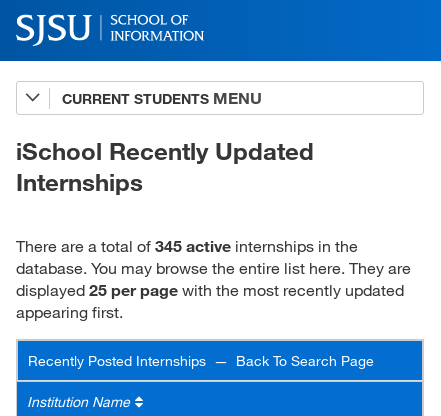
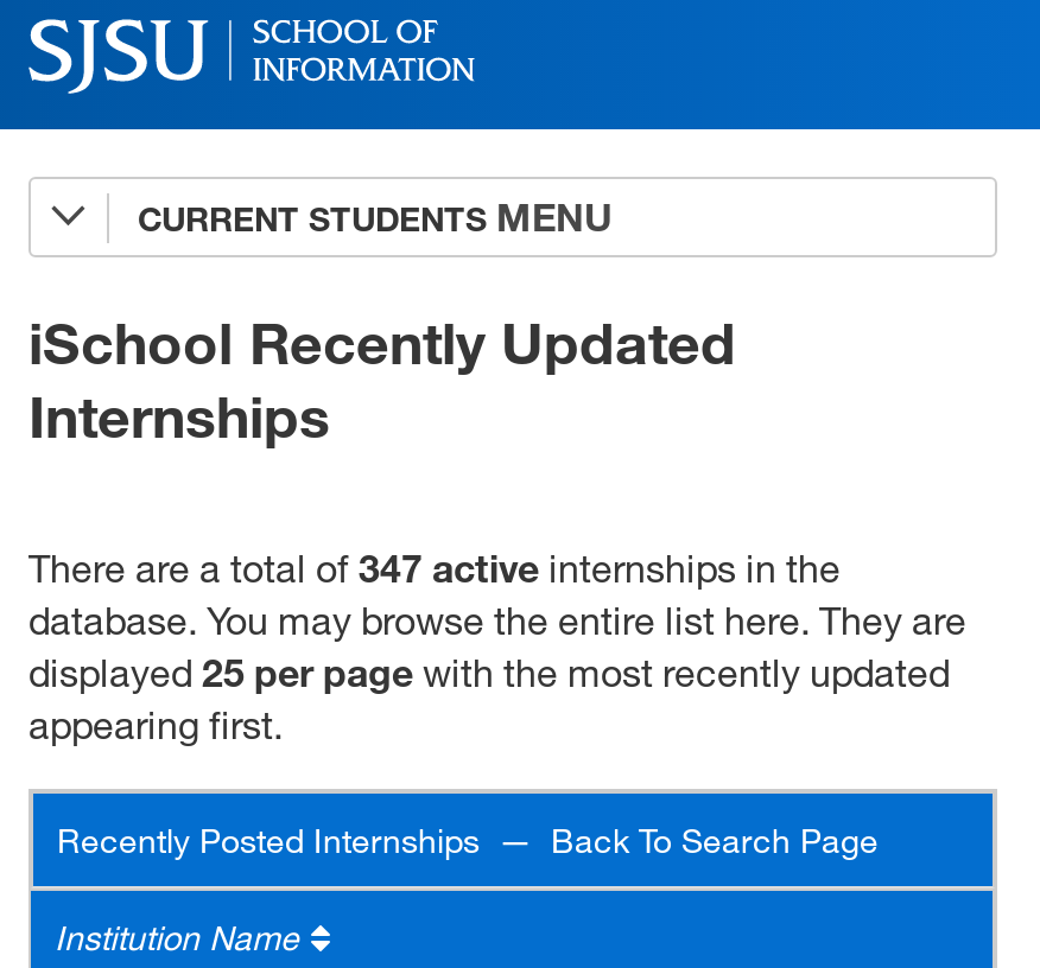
- There are a total of 345 active internships in the
+ There are a total of 347 active internships in the
